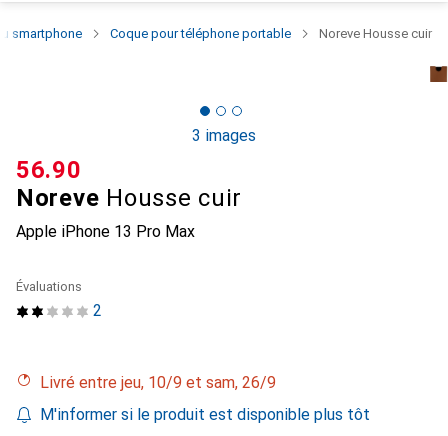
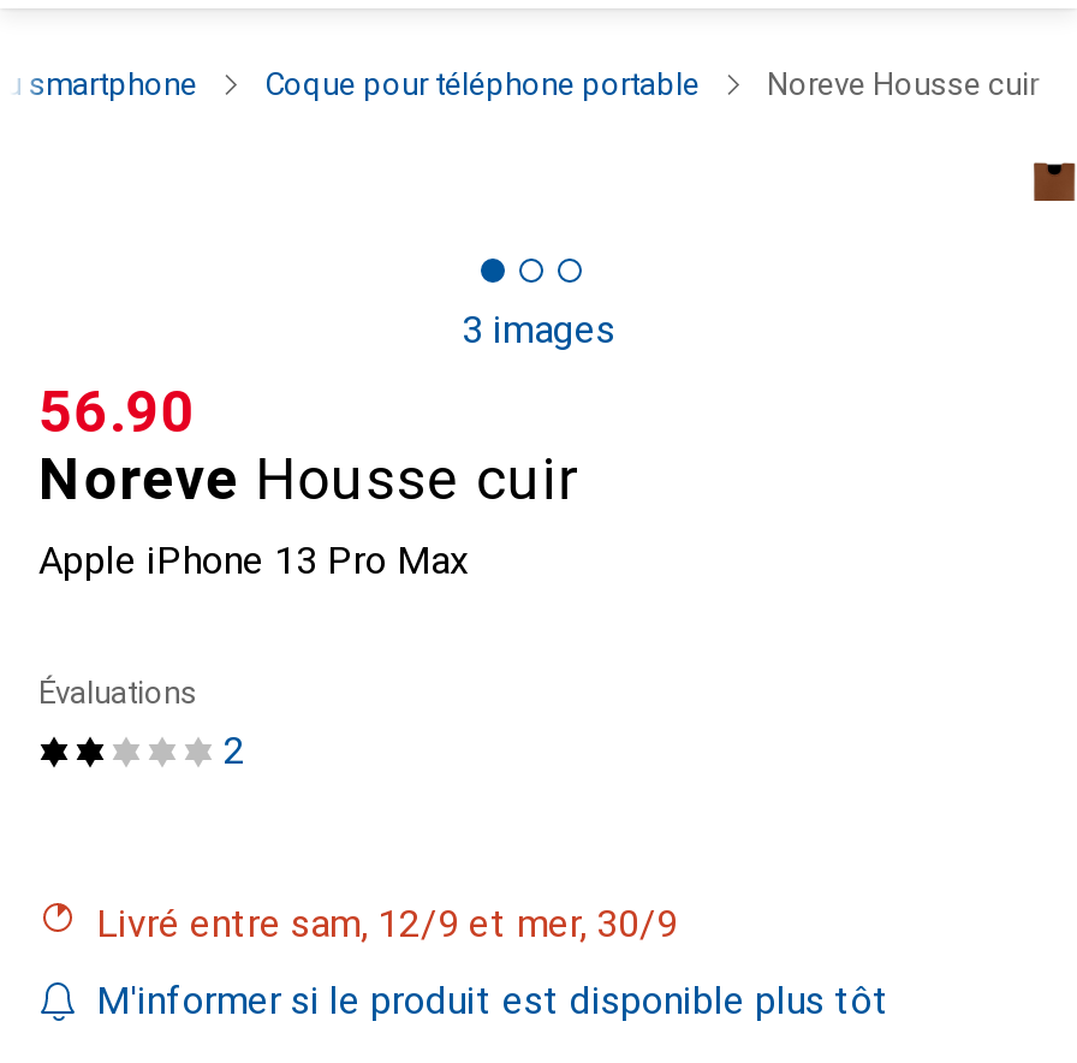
- Livré entre jeu, 10/9 et sam, 26/9
+ Livré entre sam, 12/9 et mer, 30/9
